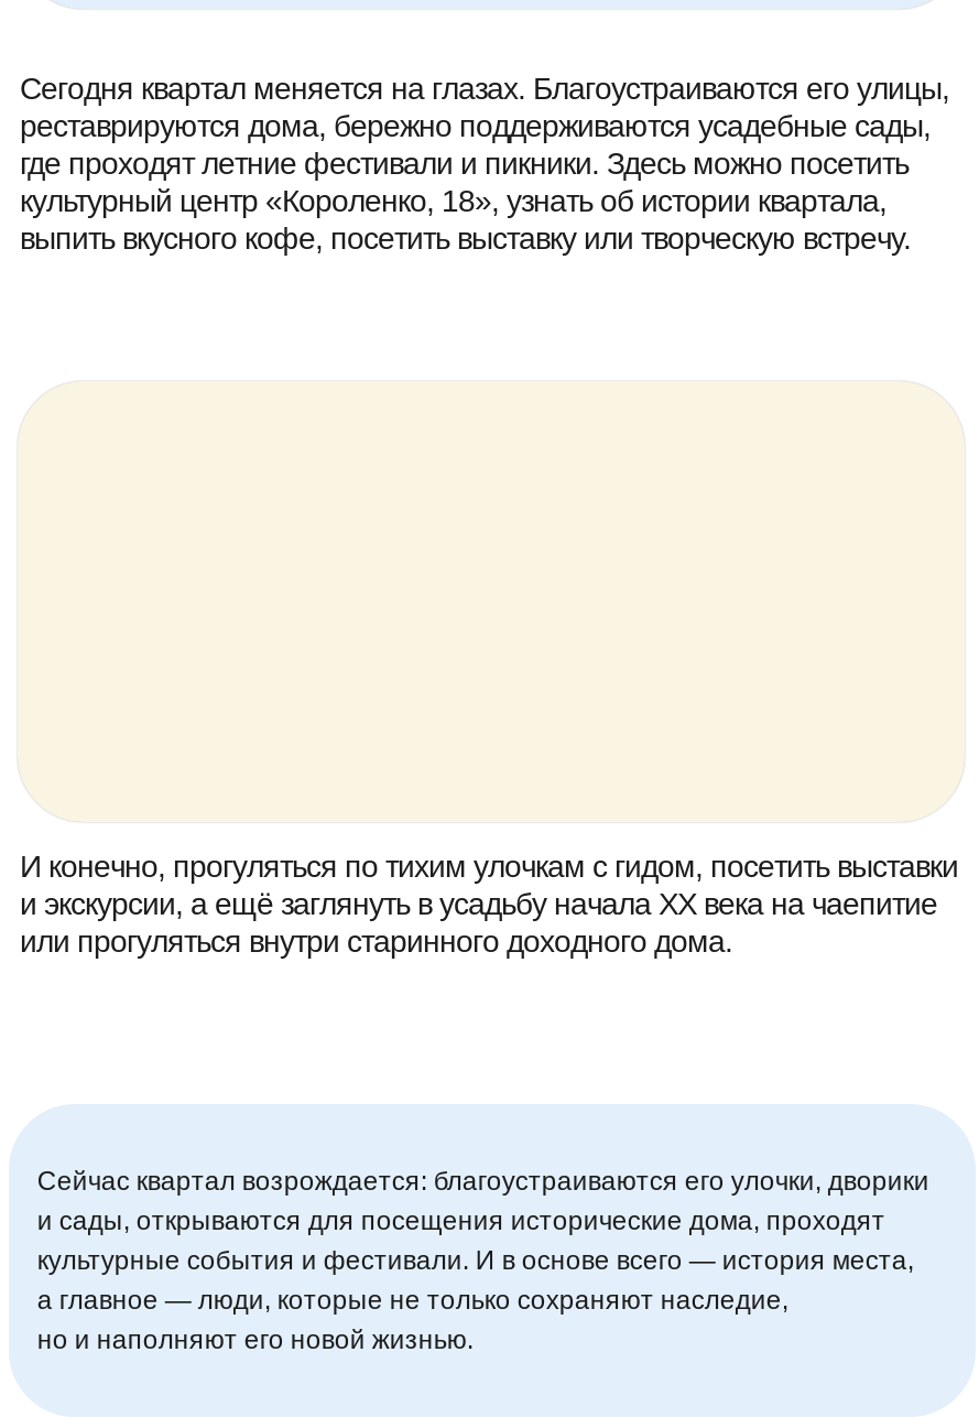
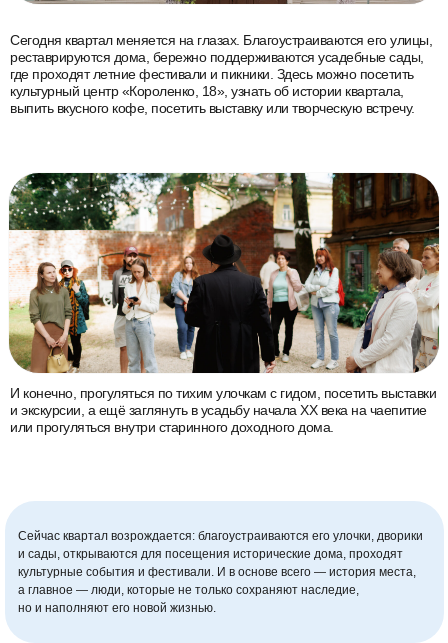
+ [image]
